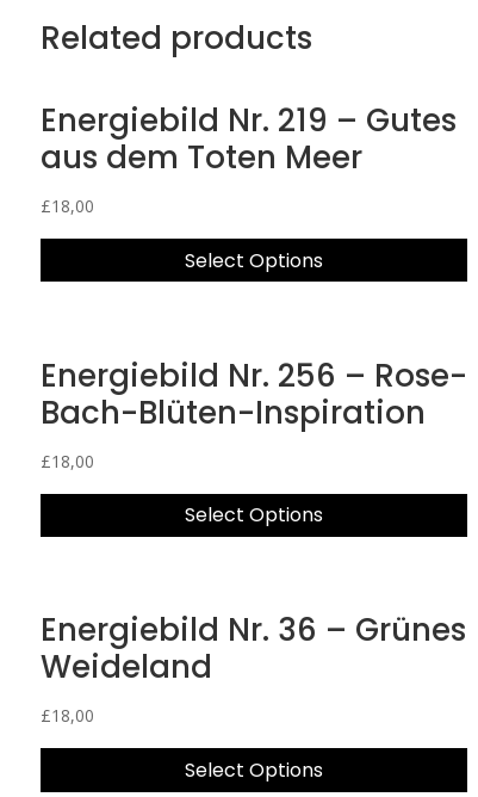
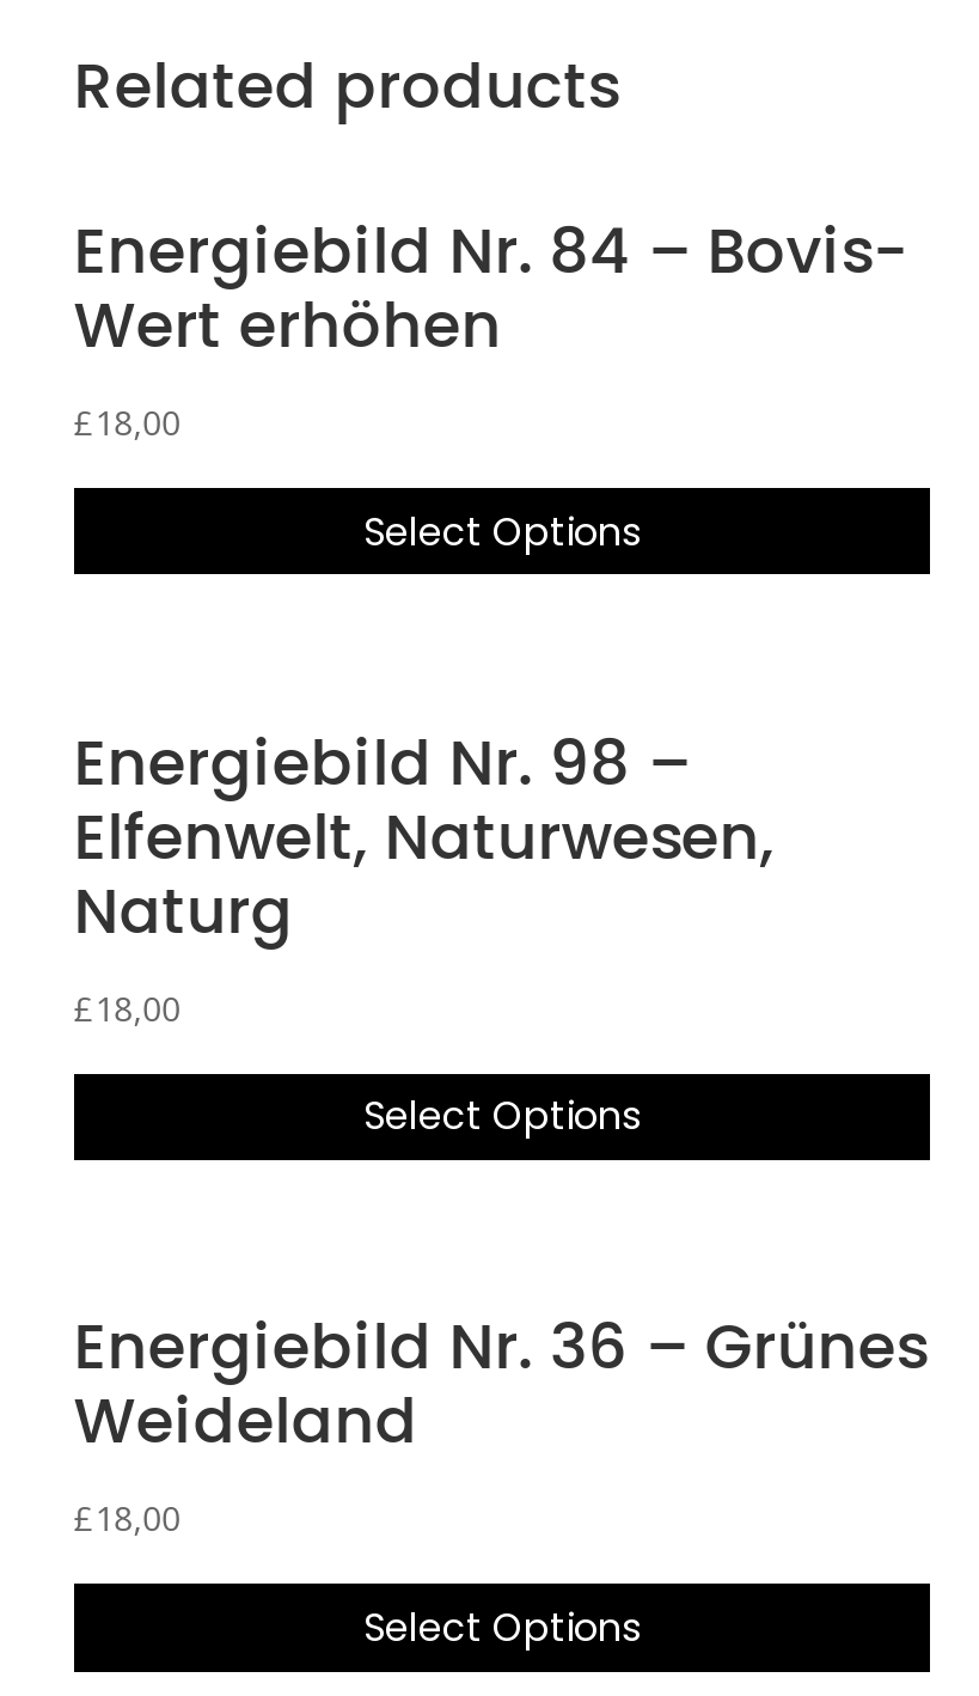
- Energiebild Nr. 219 – Gutes
- aus dem Toten Meer
+ Energiebild Nr. 84 – Bovis-
+ Wert erhöhen

- Energiebild Nr. 256 – Rose-
- Bach-Blüten-Inspiration
+ Energiebild Nr. 98 –
+ Elfenwelt, Naturwesen,
+ Naturg
